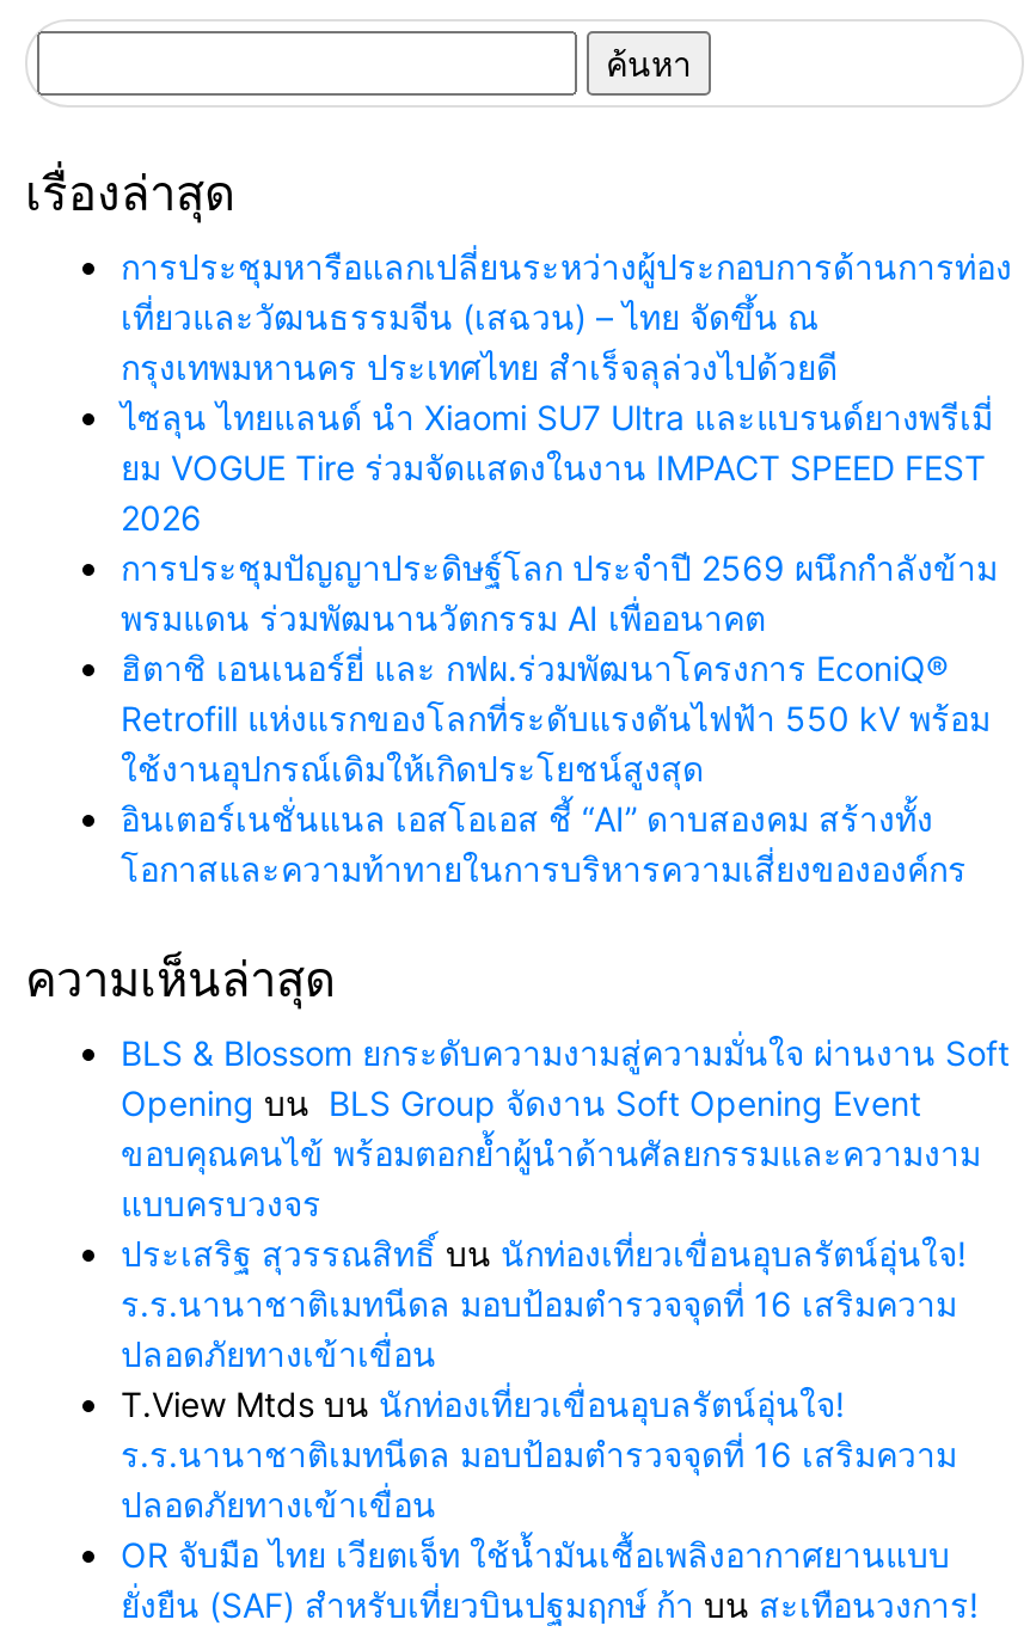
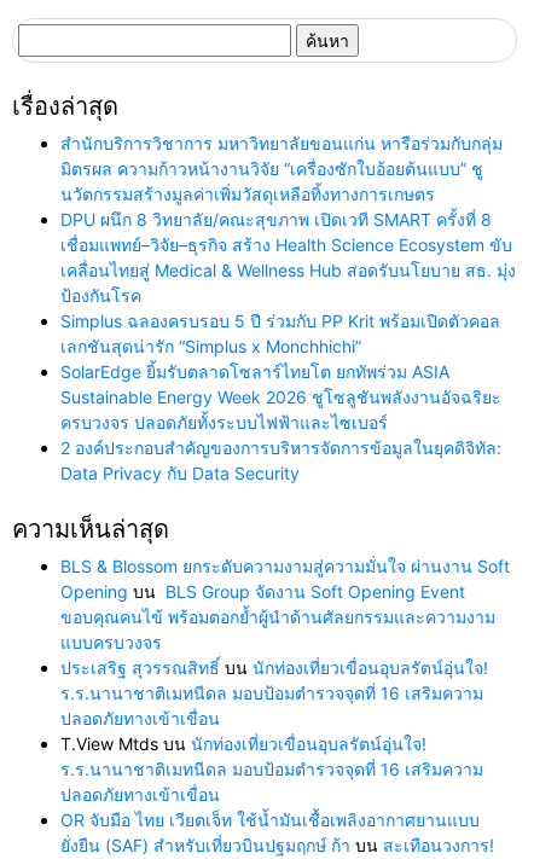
- การประชุมหารือแลกเปลี่ยนระหว่างผู้ประกอบการด้านการท่อง
- เที่ยวและวัฒนธรรมจีน (เสฉวน) – ไทย จัดขึ้น ณ
- กรุงเทพมหานคร ประเทศไทย สำเร็จลุล่วงไปด้วยดี
- ไซลุน ไทยแลนด์ นำ Xiaomi SU7 Ultra และแบรนด์ยางพรีเมี่
- ยม VOGUE Tire ร่วมจัดแสดงในงาน IMPACT SPEED FEST
- 2026
- การประชุมปัญญาประดิษฐ์โลก ประจำปี 2569 ผนึกกำลังข้าม
- พรมแดน ร่วมพัฒนานวัตกรรม AI เพื่ออนาคต
- ฮิตาชิ เอนเนอร์ยี่ และ กฟผ.ร่วมพัฒนาโครงการ EconiQ®
- Retrofill แห่งแรกของโลกที่ระดับแรงดันไฟฟ้า 550 kV พร้อม
- ใช้งานอุปกรณ์เดิมให้เกิดประโยชน์สูงสุด
- อินเตอร์เนชั่นแนล เอสโอเอส ชี้ “AI” ดาบสองคม สร้างทั้ง
- โอกาสและความท้าทายในการบริหารความเสี่ยงขององค์กร
+ สำนักบริการวิชาการ มหาวิทยาลัยขอนแก่น หารือร่วมกับกลุ่ม
+ มิตรผล ความก้าวหน้างานวิจัย “เครื่องซักใบอ้อยต้นแบบ” ชู
+ นวัตกรรมสร้างมูลค่าเพิ่มวัสดุเหลือทิ้งทางการเกษตร
+ DPU ผนึก 8 วิทยาลัย/คณะสุขภาพ เปิดเวที SMART ครั้งที่ 8
+ เชื่อมแพทย์–วิจัย–ธุรกิจ สร้าง Health Science Ecosystem ขับ
+ เคลื่อนไทยสู่ Medical & Wellness Hub สอดรับนโยบาย สธ. มุ่ง
+ ป้องกันโรค
+ Simplus ฉลองครบรอบ 5 ปี ร่วมกับ PP Krit พร้อมเปิดตัวคอล
+ เลกชันสุดน่ารัก “Simplus x Monchhichi”
+ SolarEdge ยิ้มรับตลาดโซลาร์ไทยโต ยกทัพร่วม ASIA
+ Sustainable Energy Week 2026 ชูโซลูชันพลังงานอัจฉริยะ
+ ครบวงจร ปลอดภัยทั้งระบบไฟฟ้าและไซเบอร์
+ 2 องค์ประกอบสำคัญของการบริหารจัดการข้อมูลในยุคดิจิทัล:
+ Data Privacy กับ Data Security
